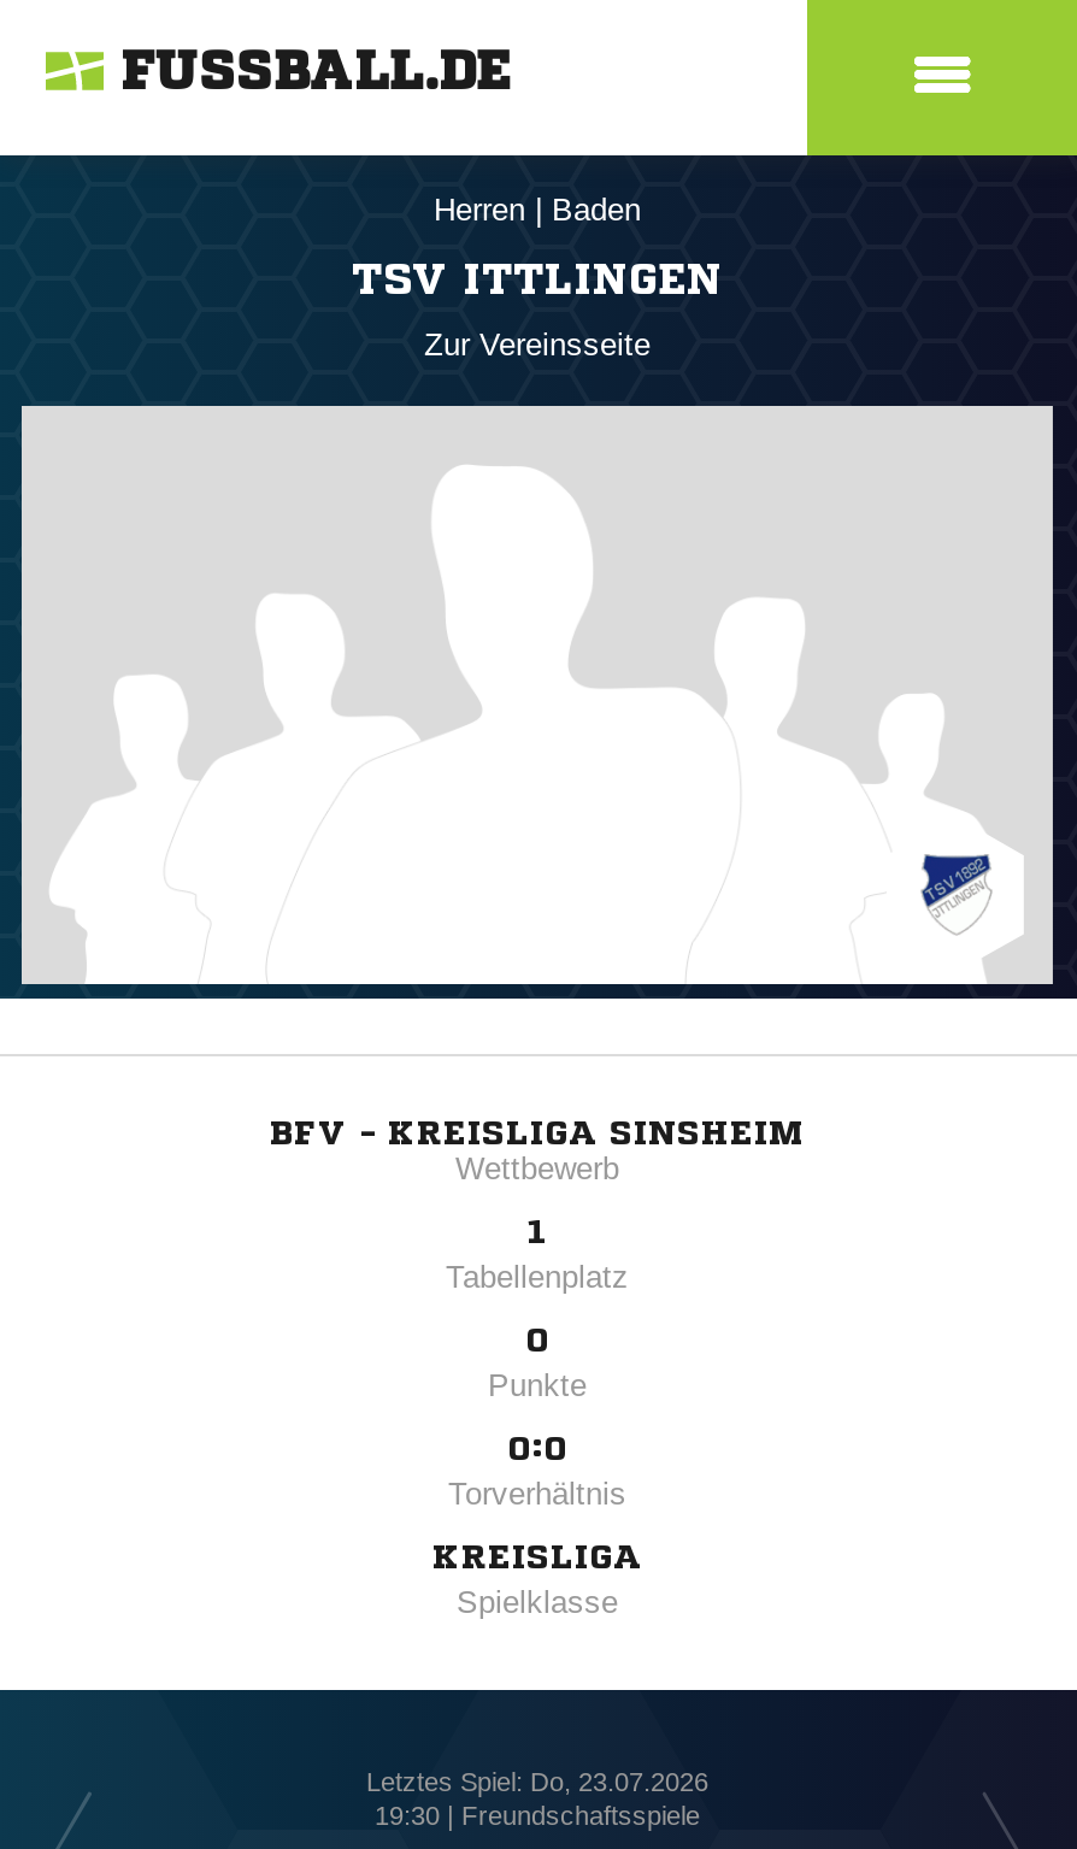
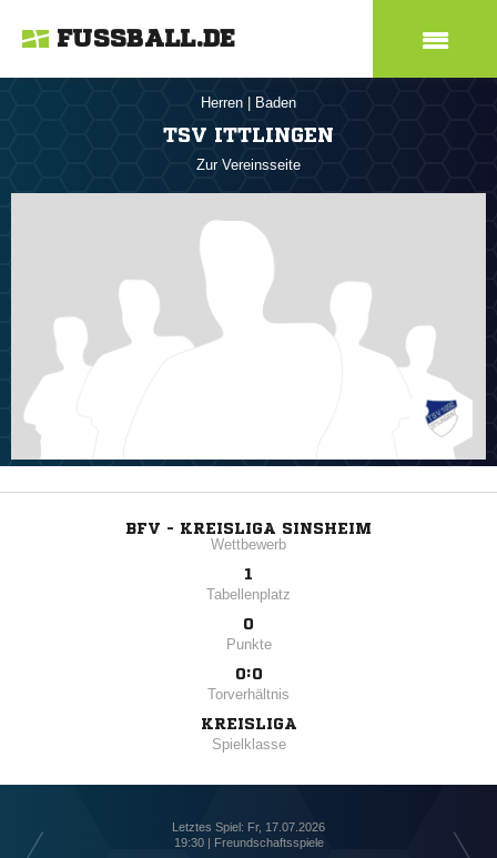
- Letztes Spiel: Do, 23.07.2026
+ Letztes Spiel: Fr, 17.07.2026
